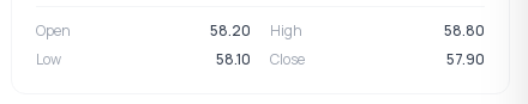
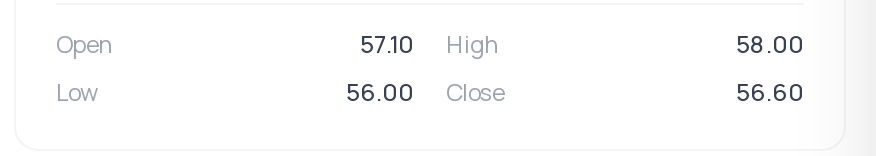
- 58.20 High
+ 57.10 High

- 58.80
+ 58.00

- 58.10 Close
+ 56.00 Close

- 57.90
+ 56.60
